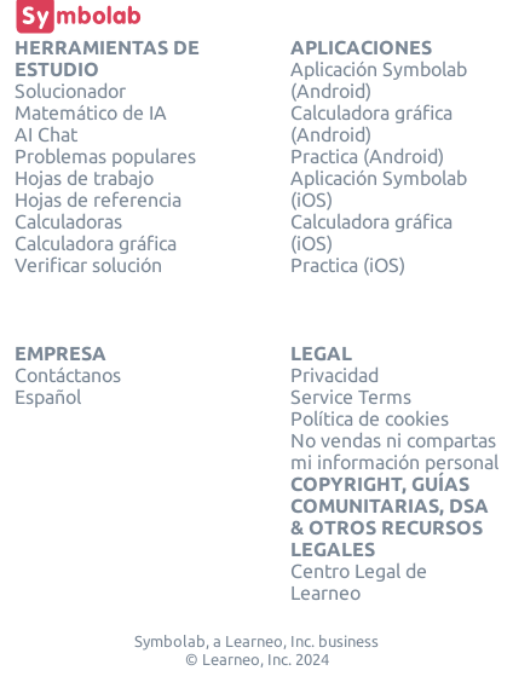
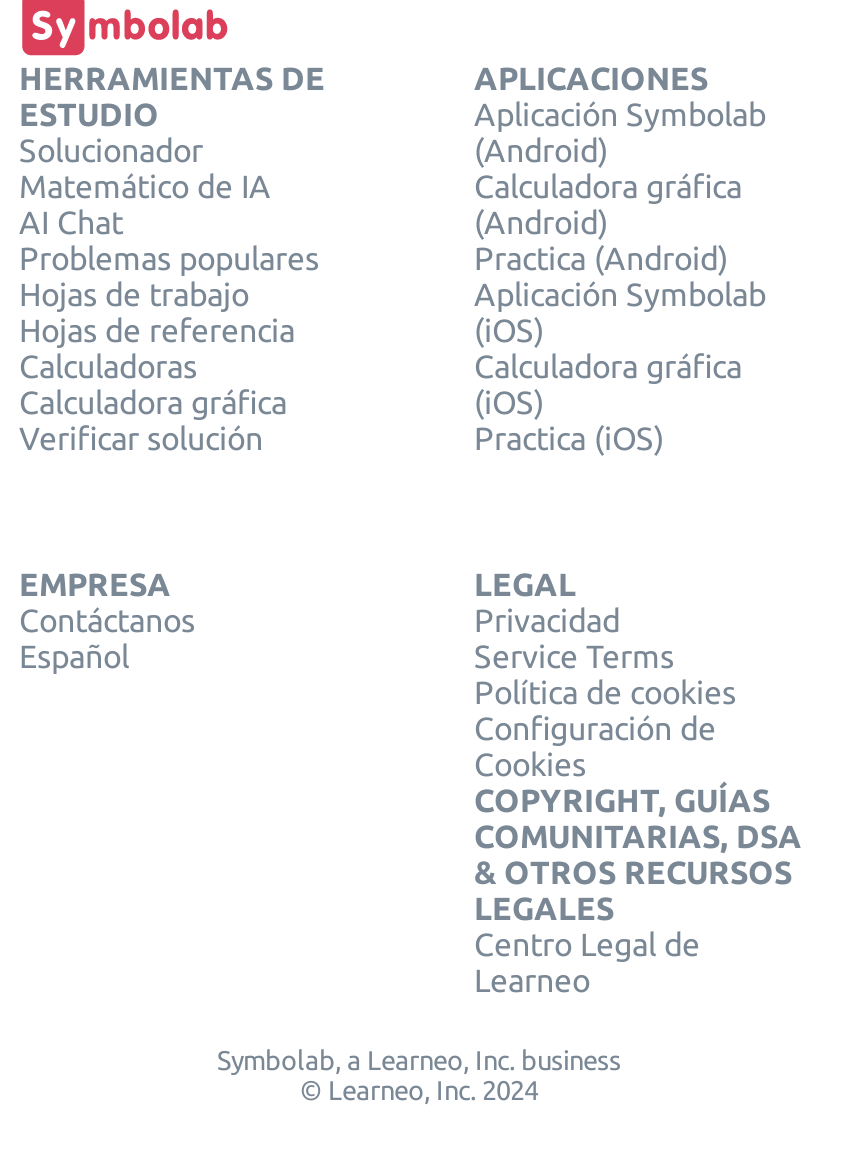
- No vendas ni compartas
- mi información personal
+ Configuración de
+ Cookies
